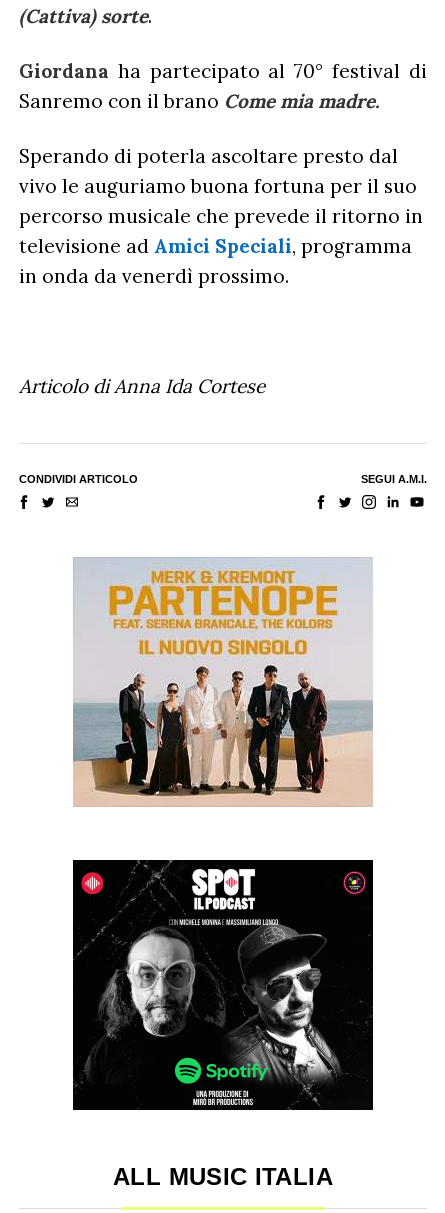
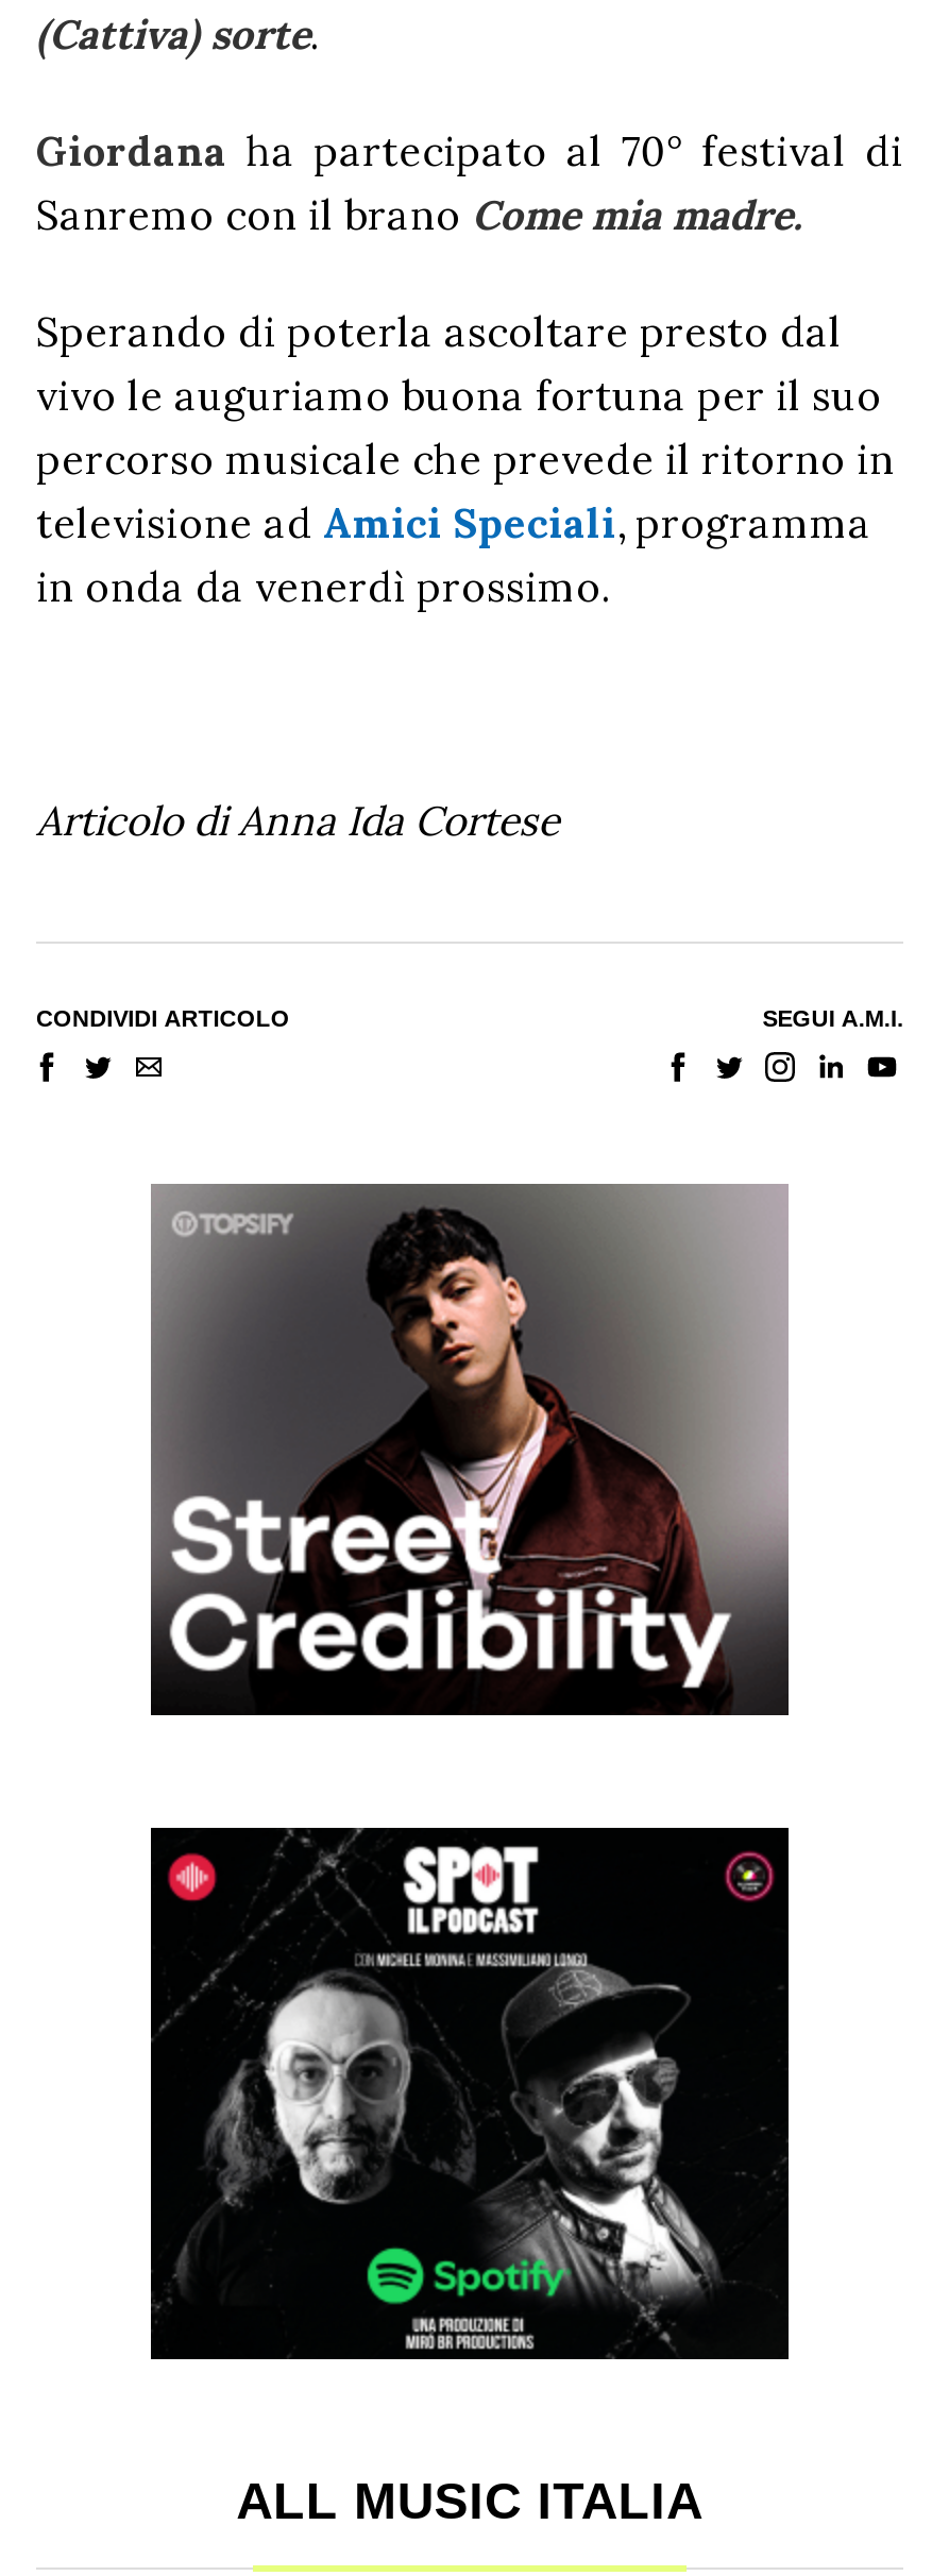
- [image]
+ [image]
